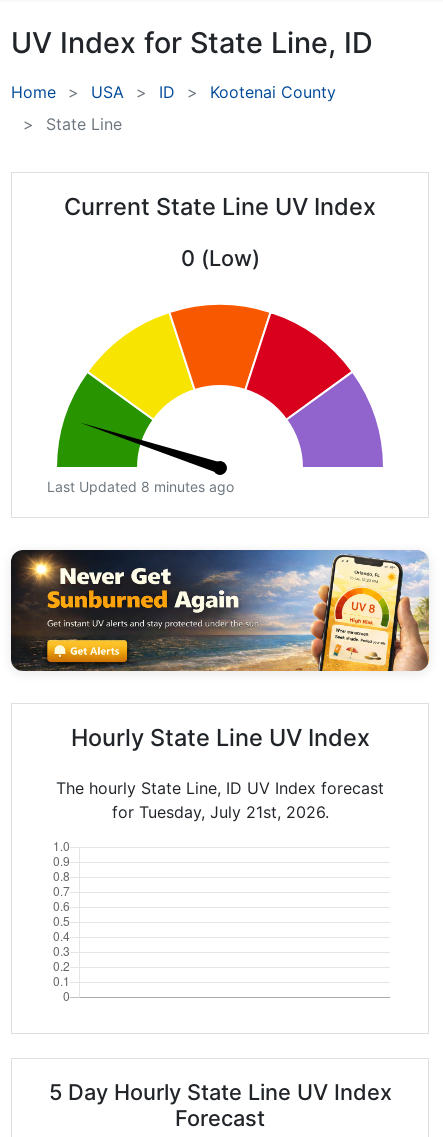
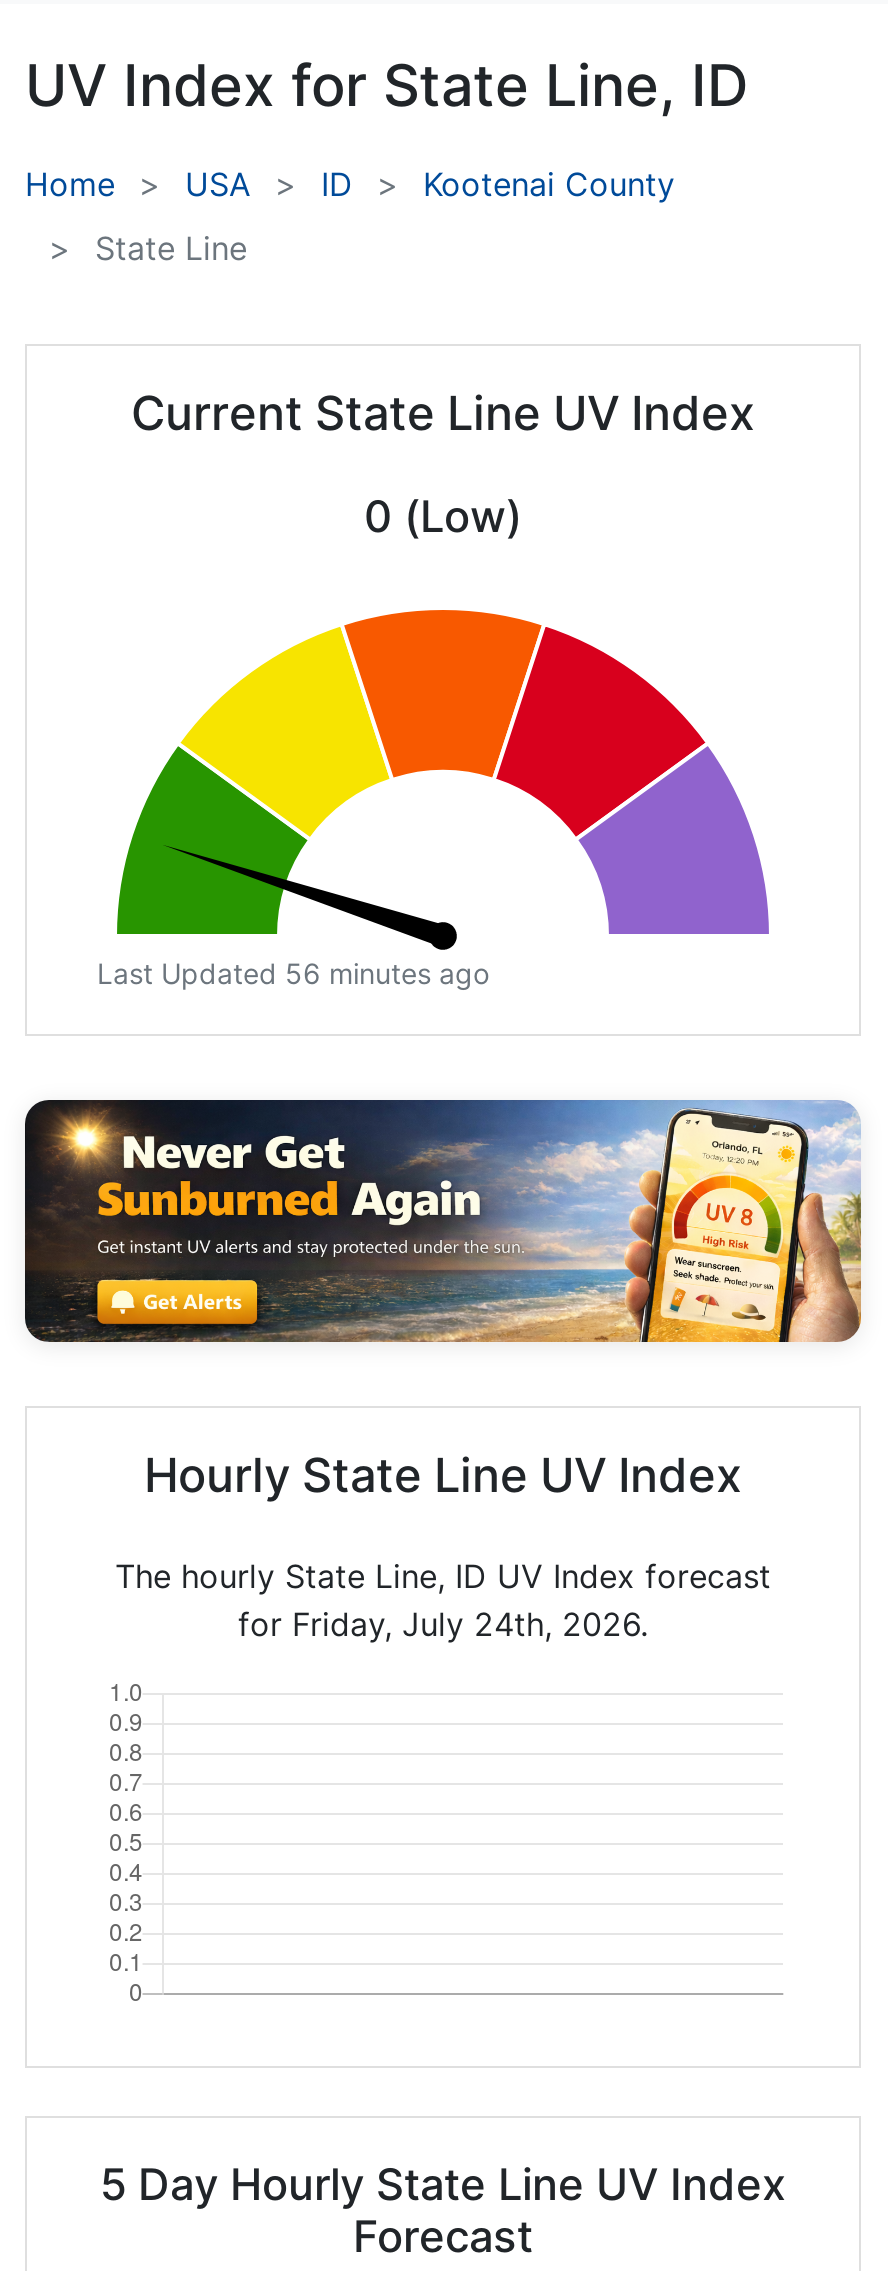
- Last Updated 8 minutes ago
+ Last Updated 56 minutes ago

- for Tuesday, July 21st, 2026.
+ for Friday, July 24th, 2026.
